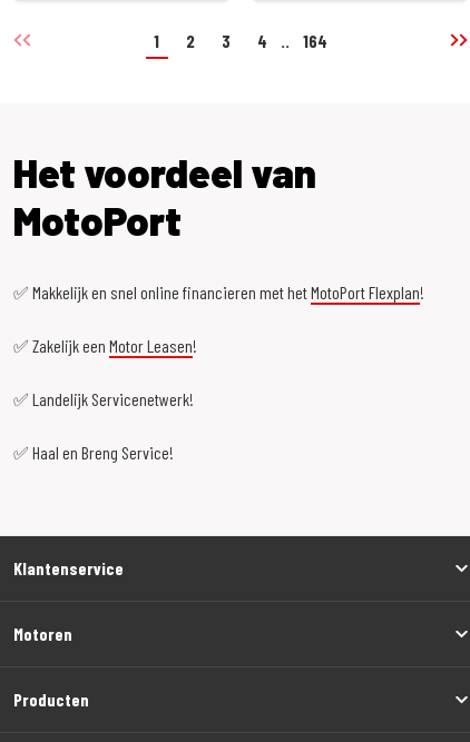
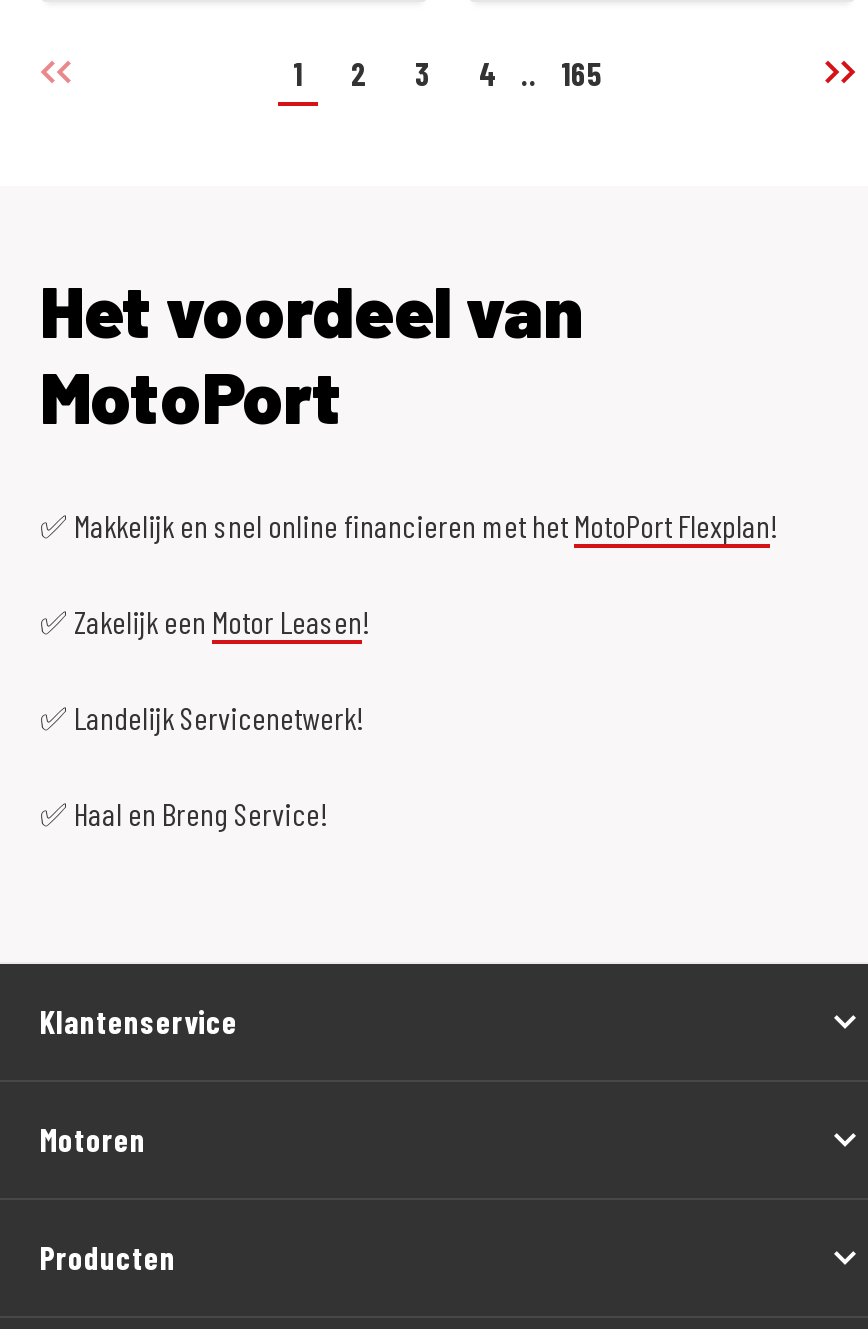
- 164
+ 165
